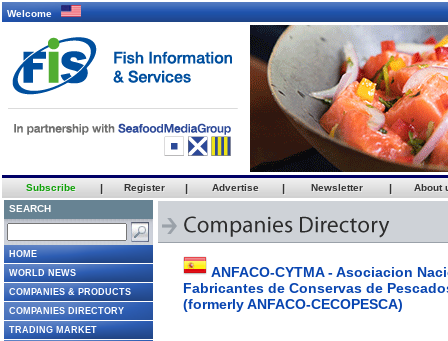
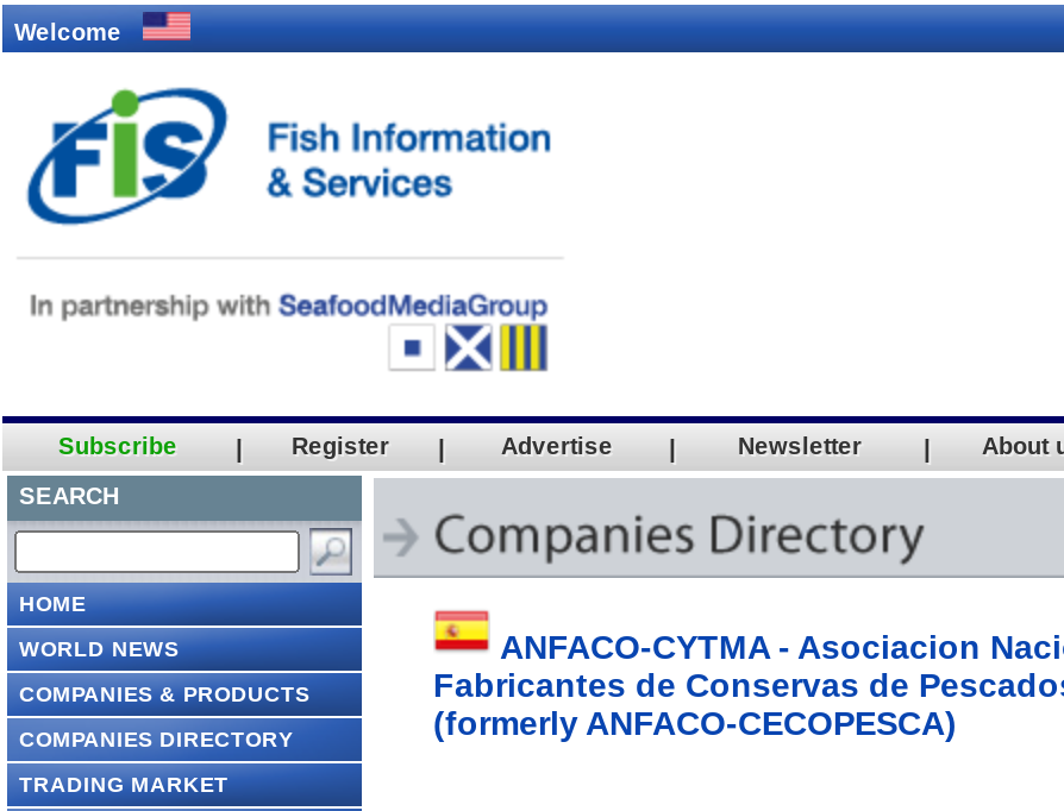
- [image]
